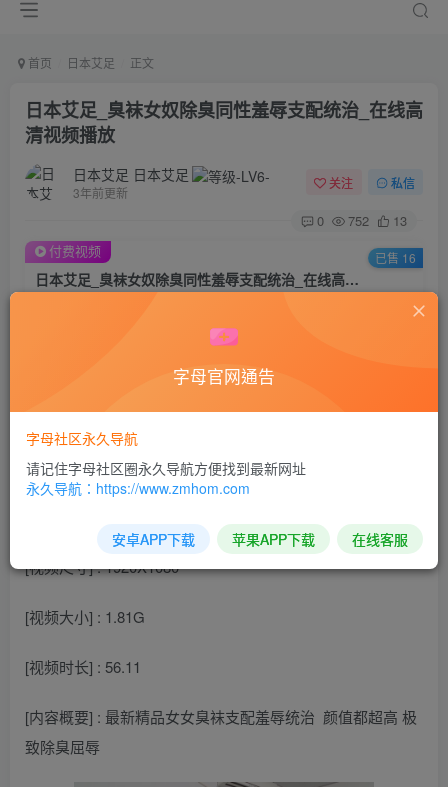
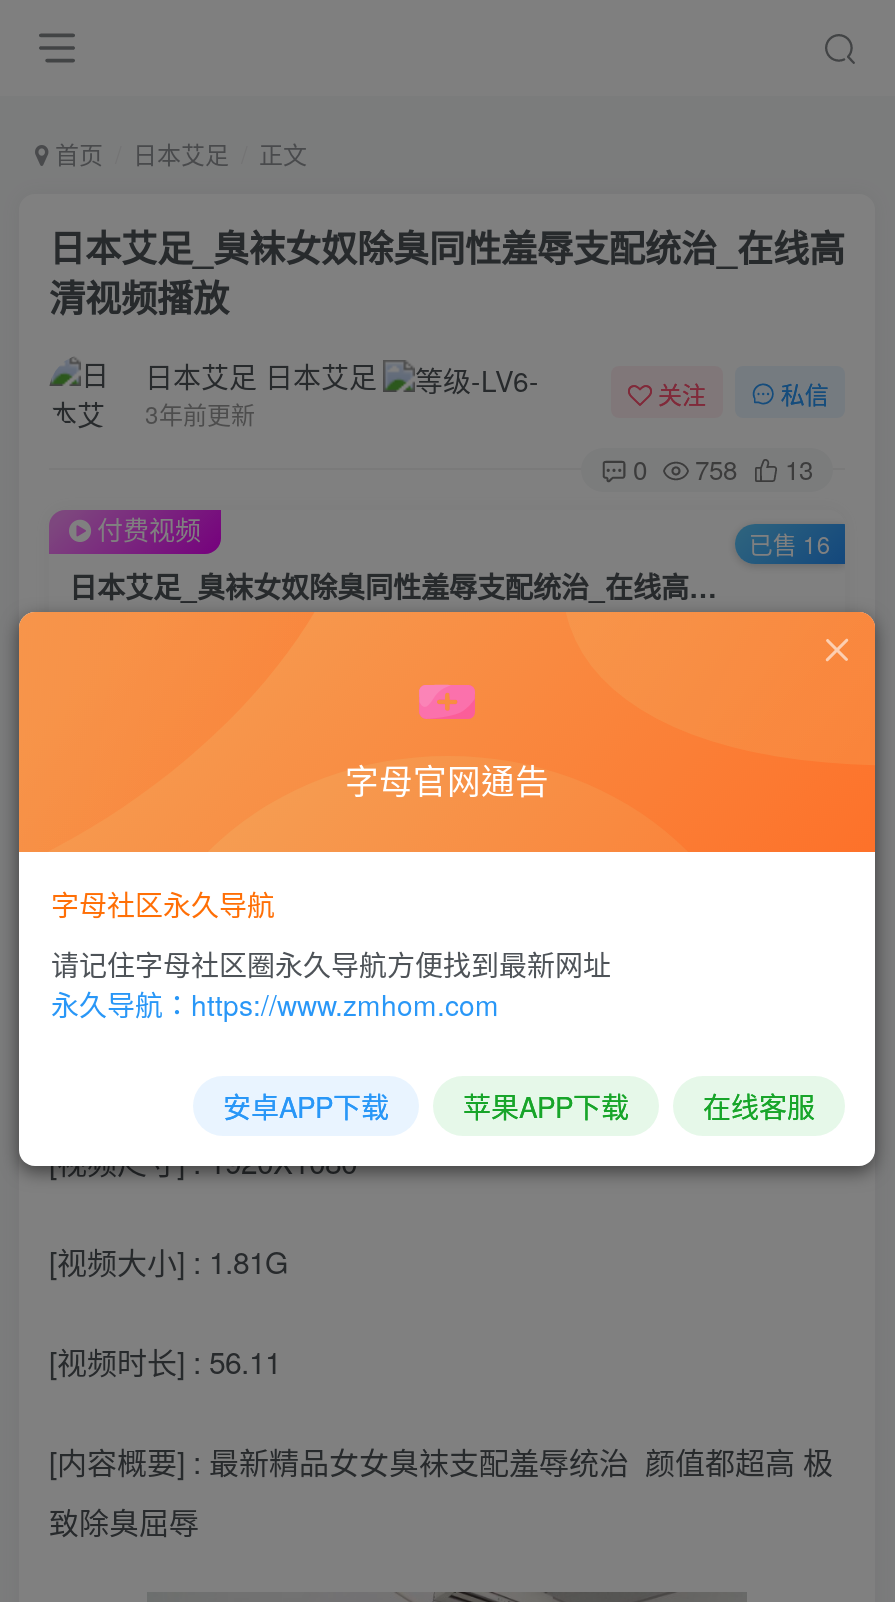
- 0 752 13
+ 0 758 13
